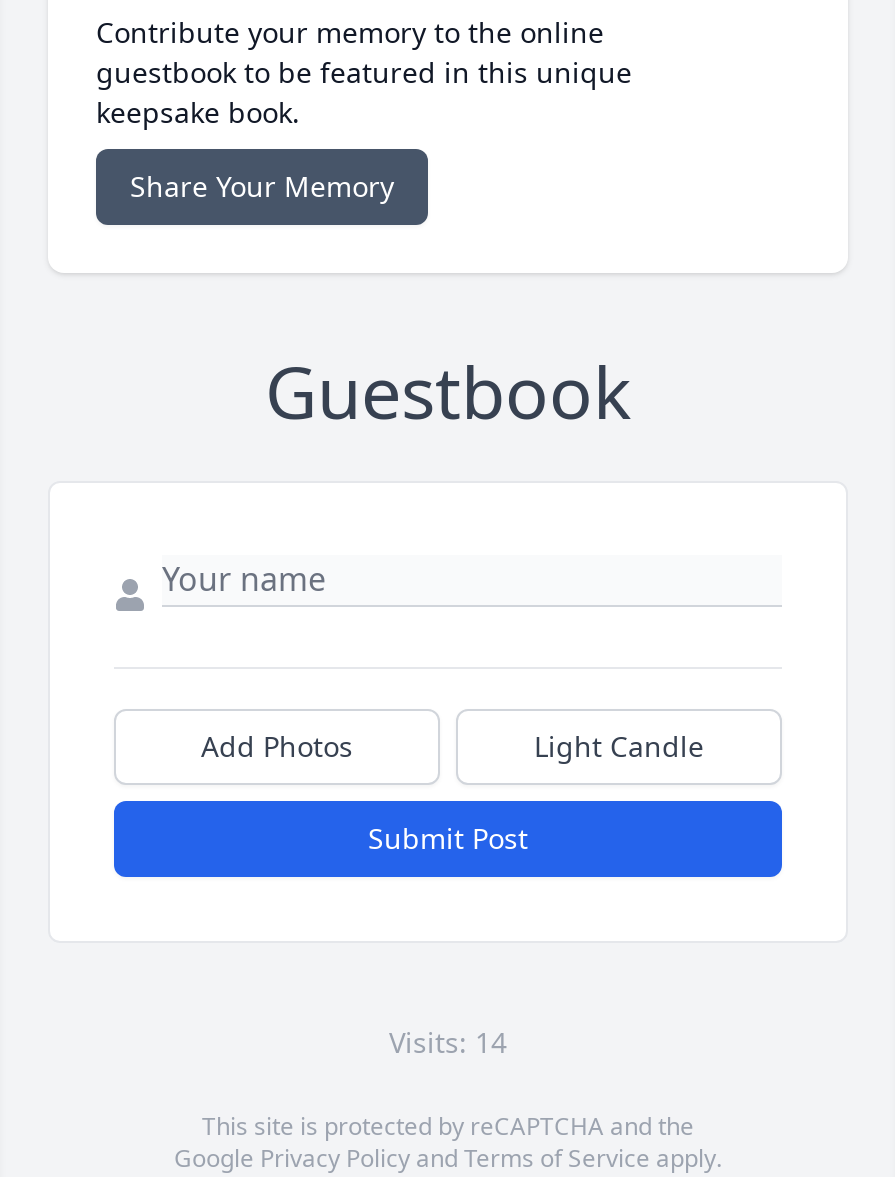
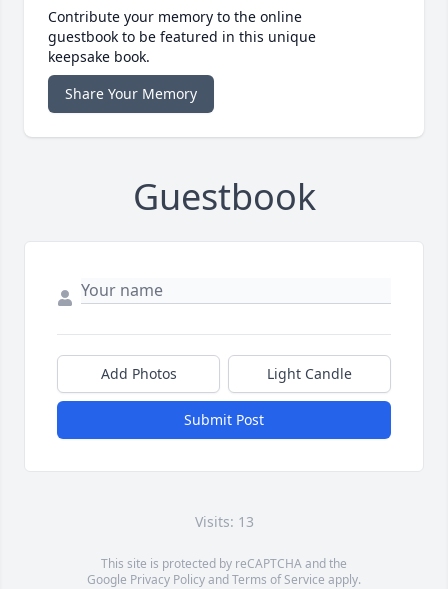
- Visits: 14
+ Visits: 13
